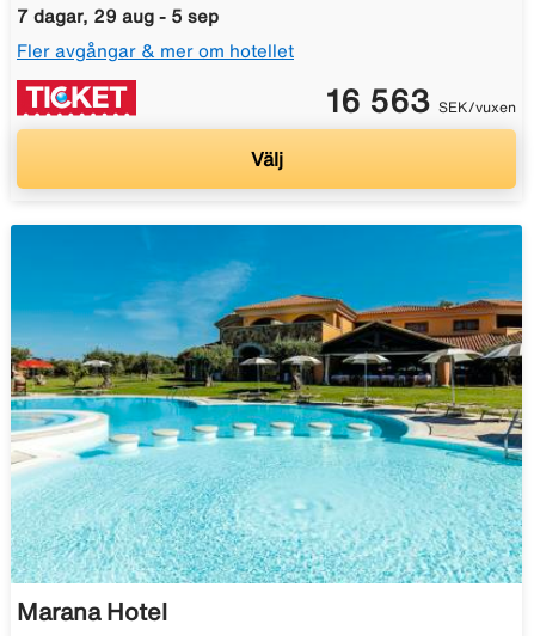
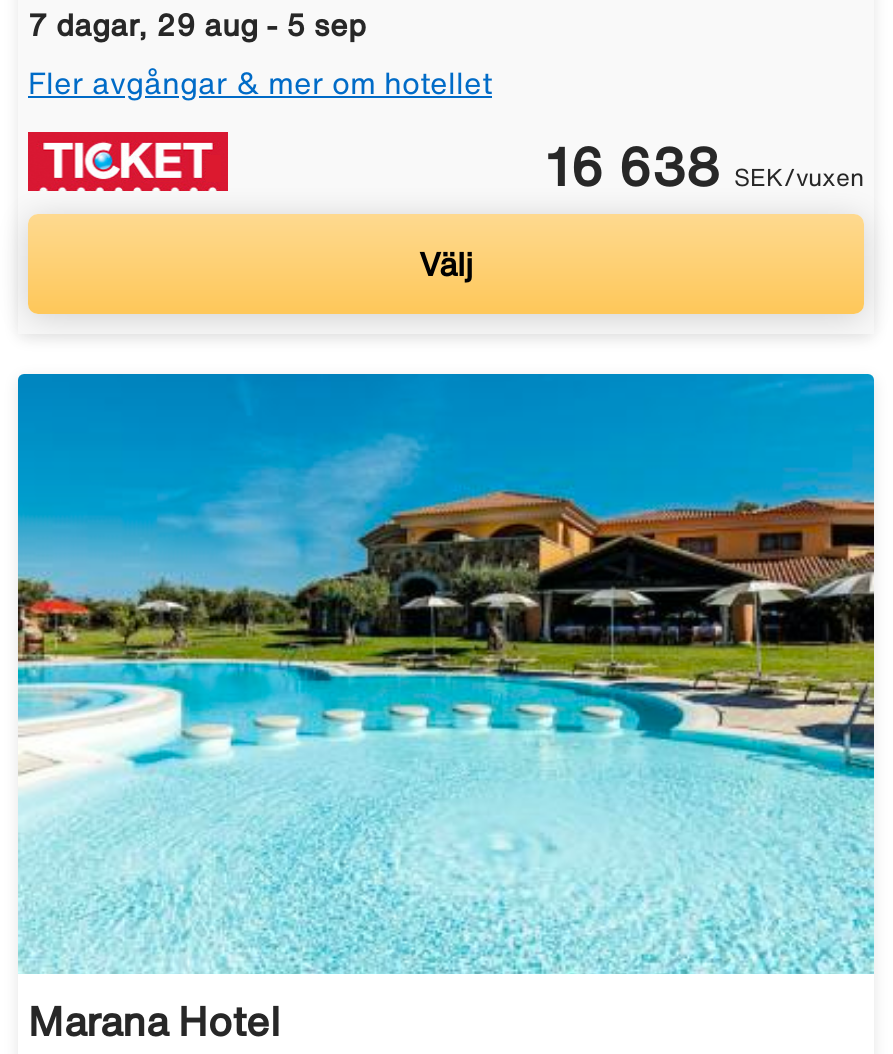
- 16 563 SEK/vuxen
+ 16 638 SEK/vuxen
